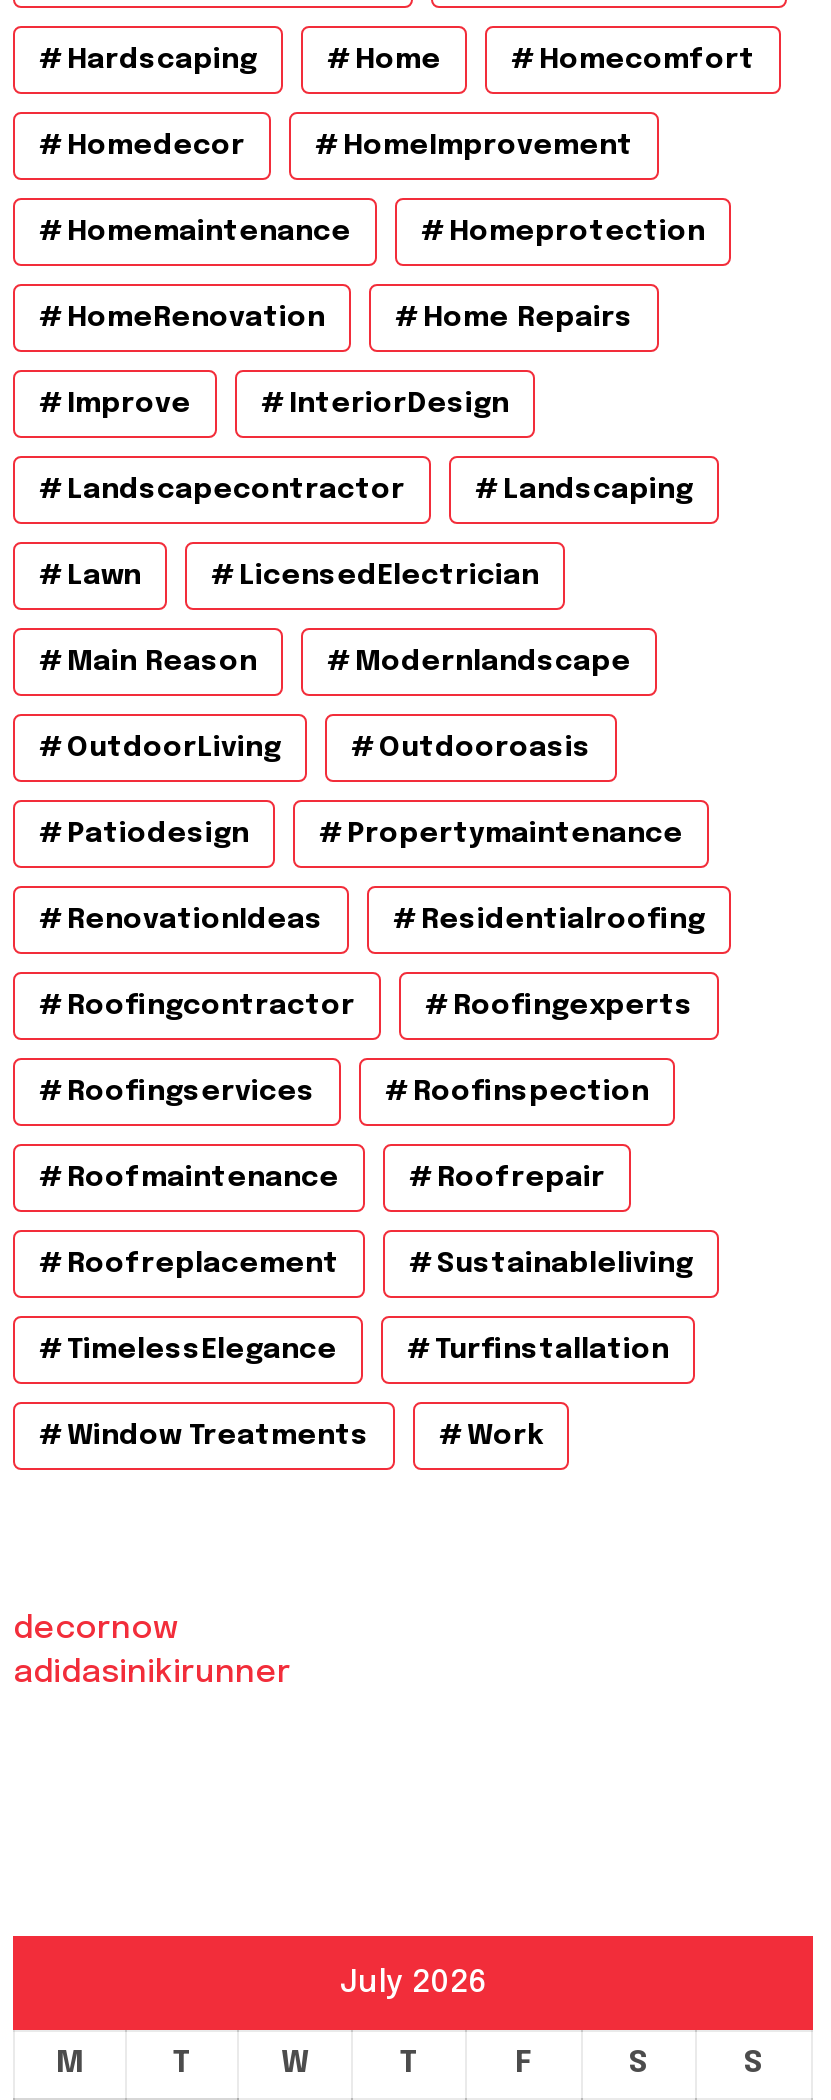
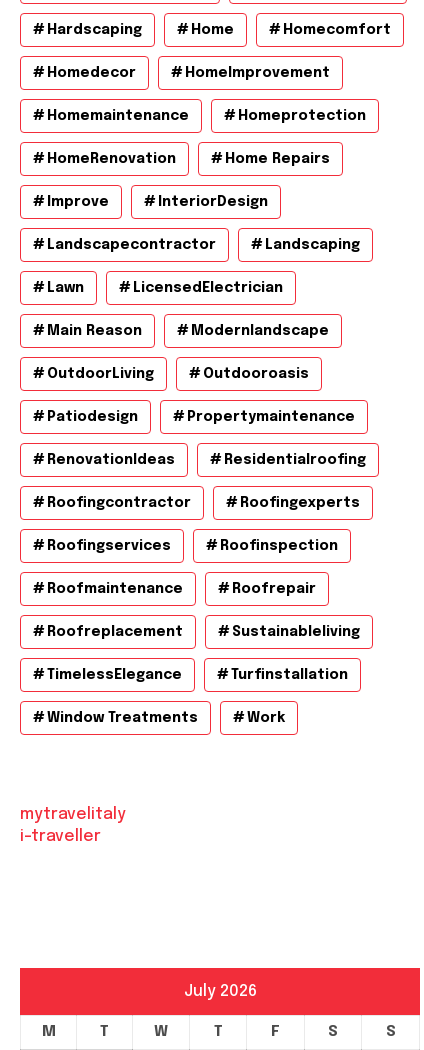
- decornow
- adidasinikirunner
+ mytravelitaly
+ i-traveller
